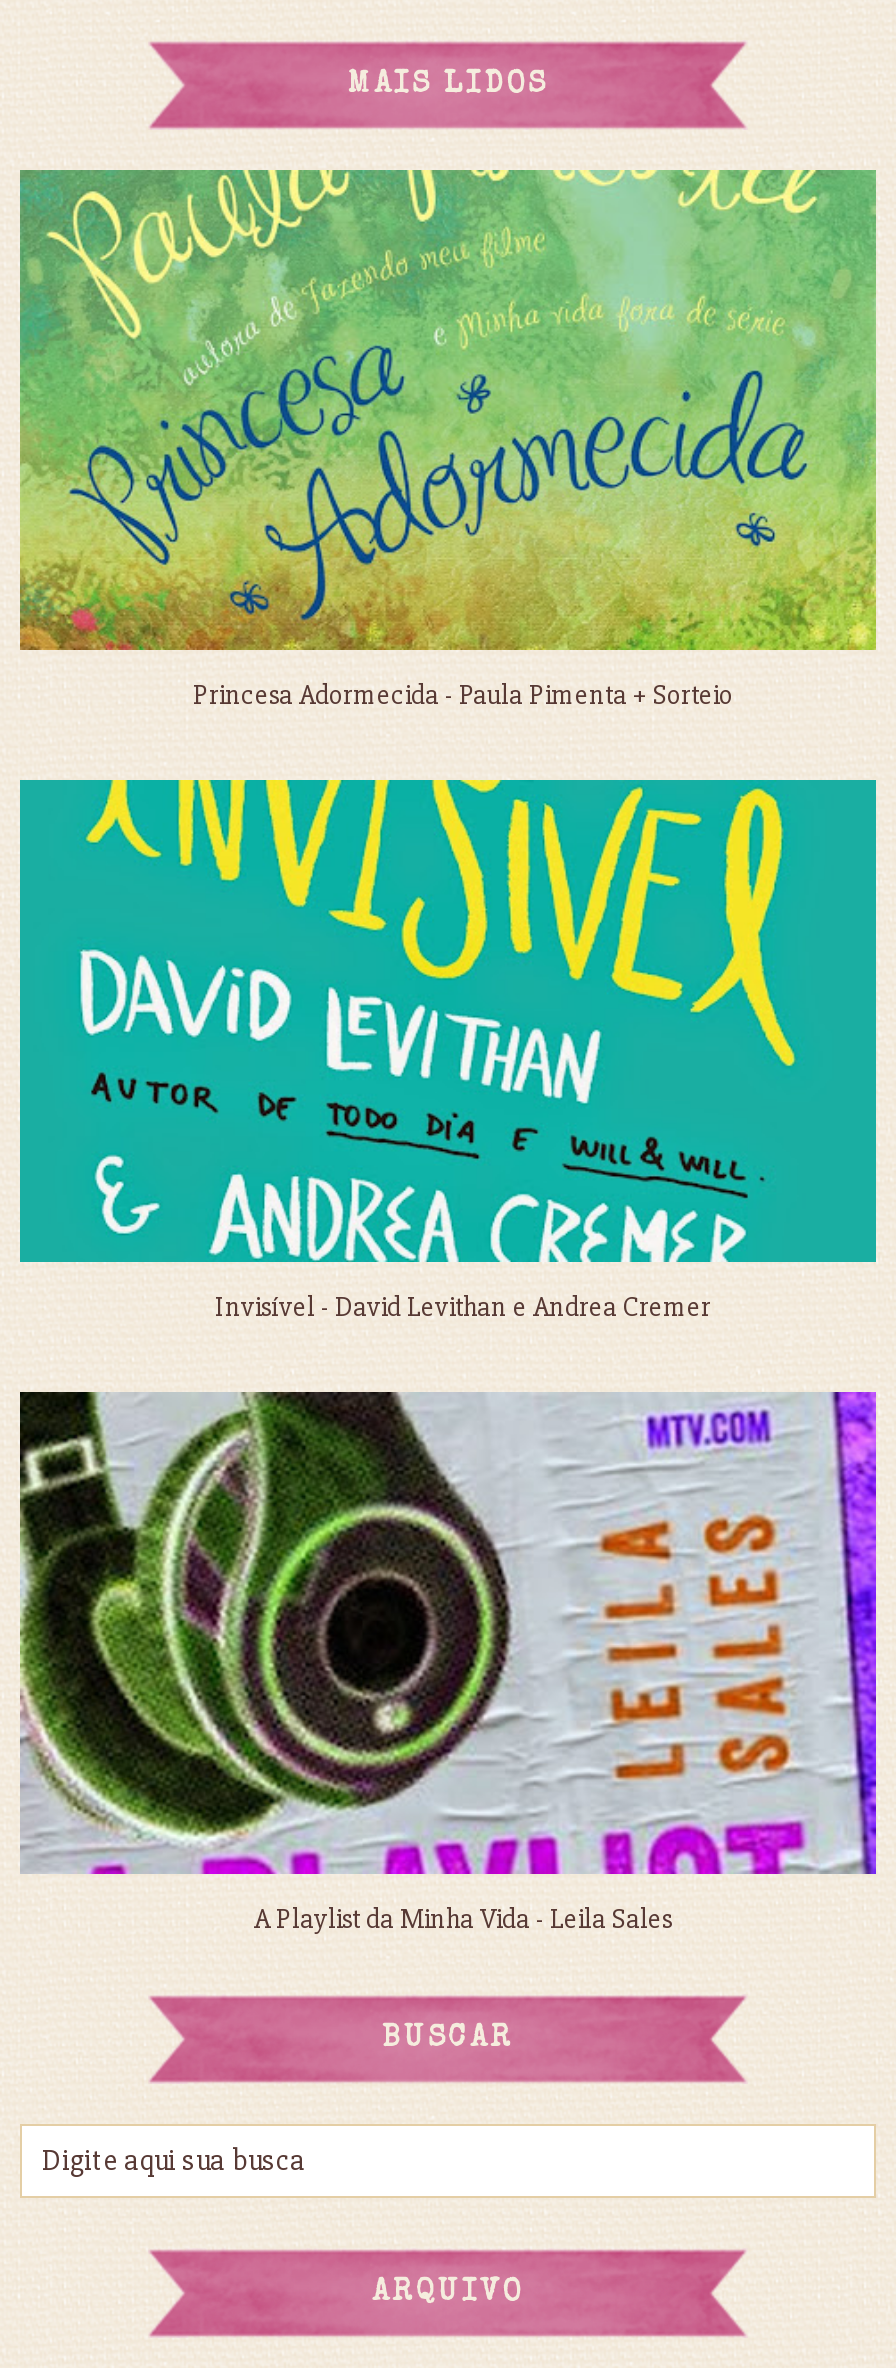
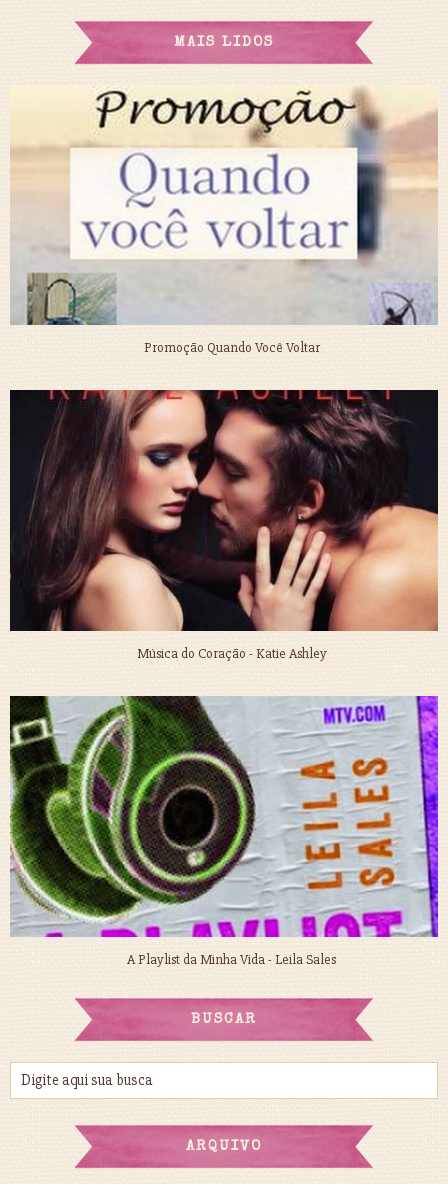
- [image]
- Princesa Adormecida - Paula Pimenta + Sorteio
+ [image]
+ Promoção Quando Você Voltar

- [image]
- Invisível - David Levithan e Andrea Cremer
+ [image]
+ Música do Coração - Katie Ashley
